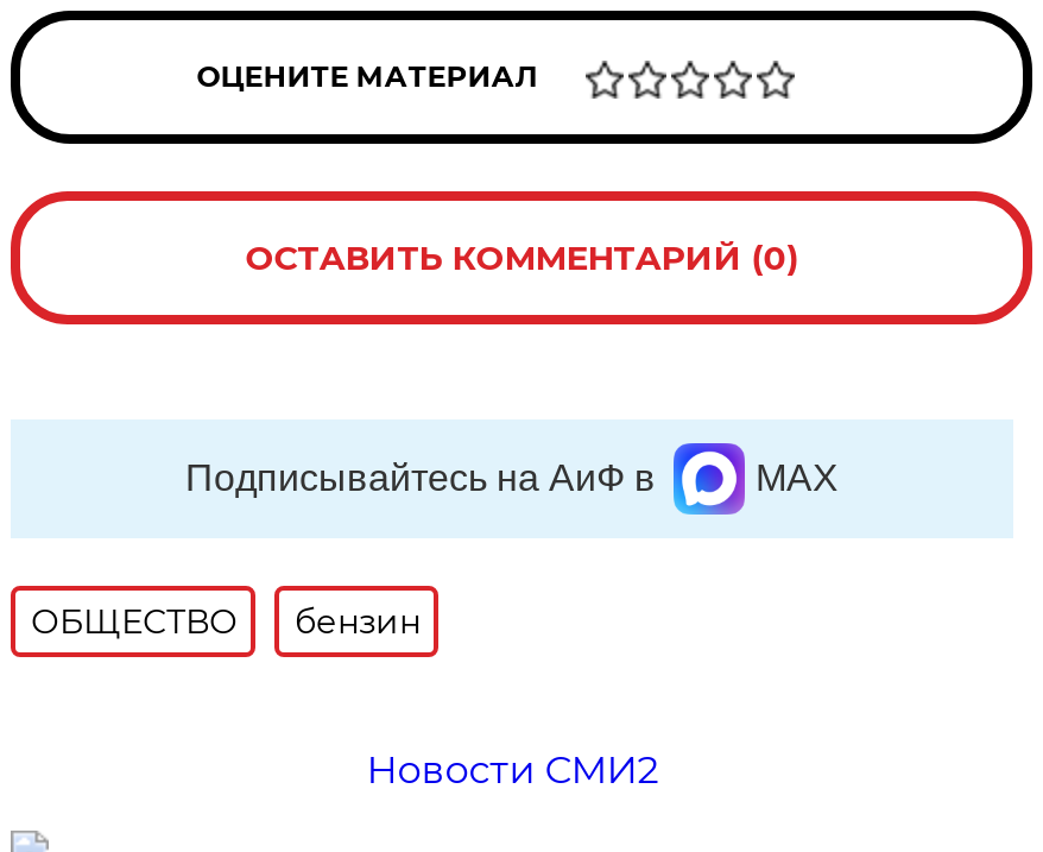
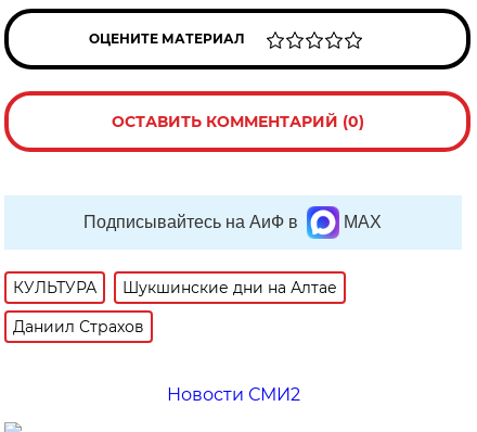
- ОБЩЕСТВО
- бензин
+ КУЛЬТУРА
+ Шукшинские дни на Алтае
+ Даниил Страхов
